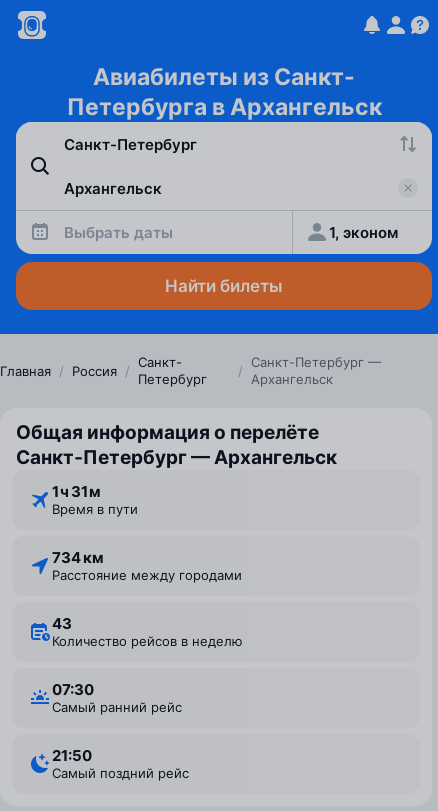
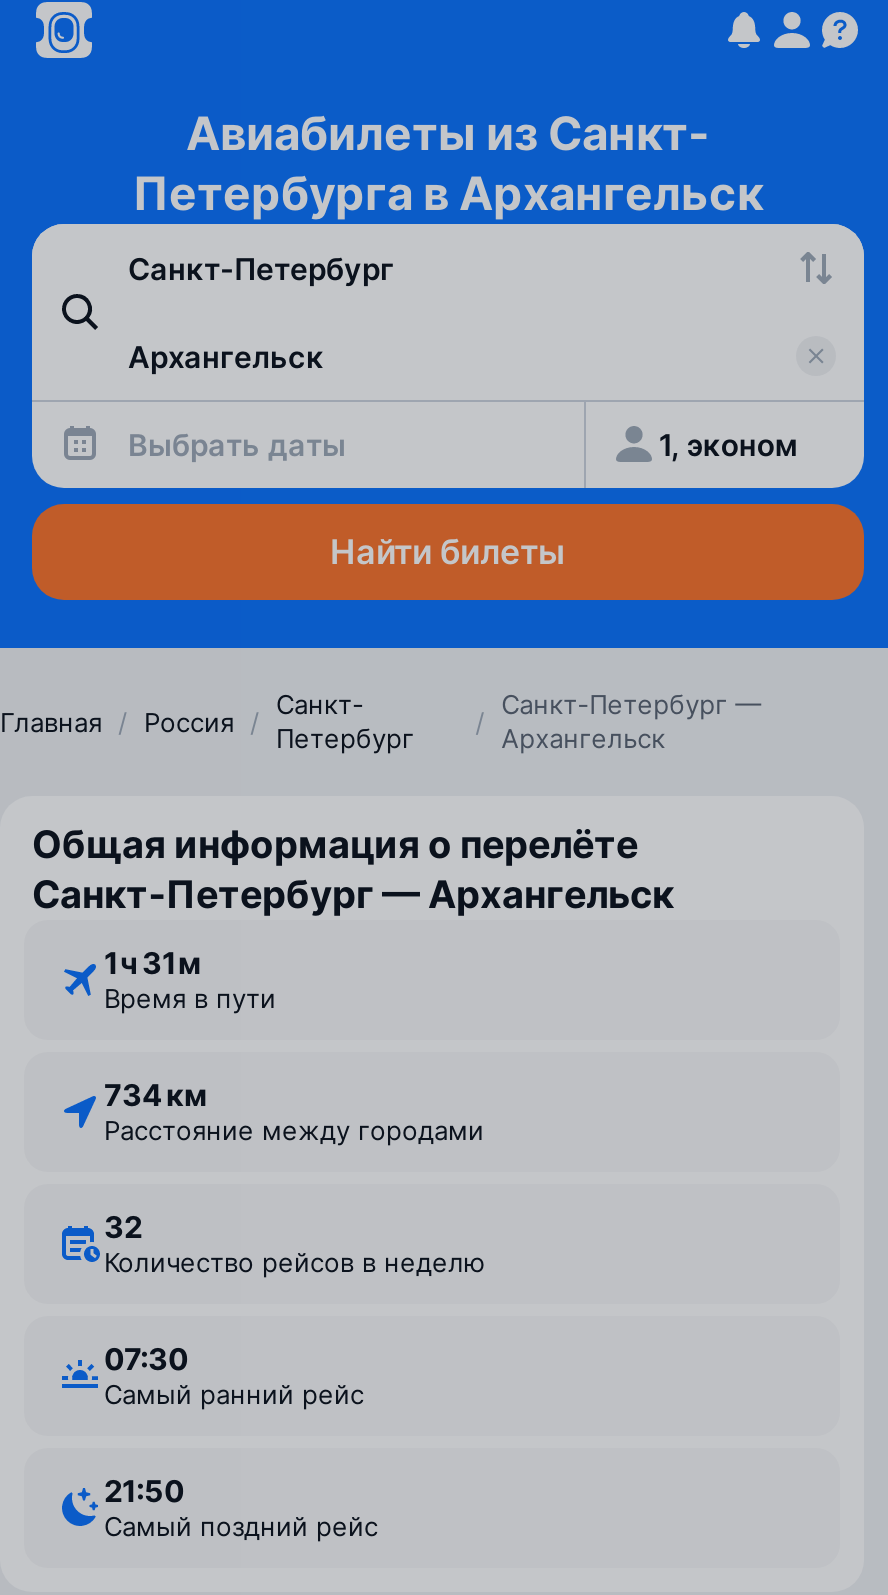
- 43
+ 32
